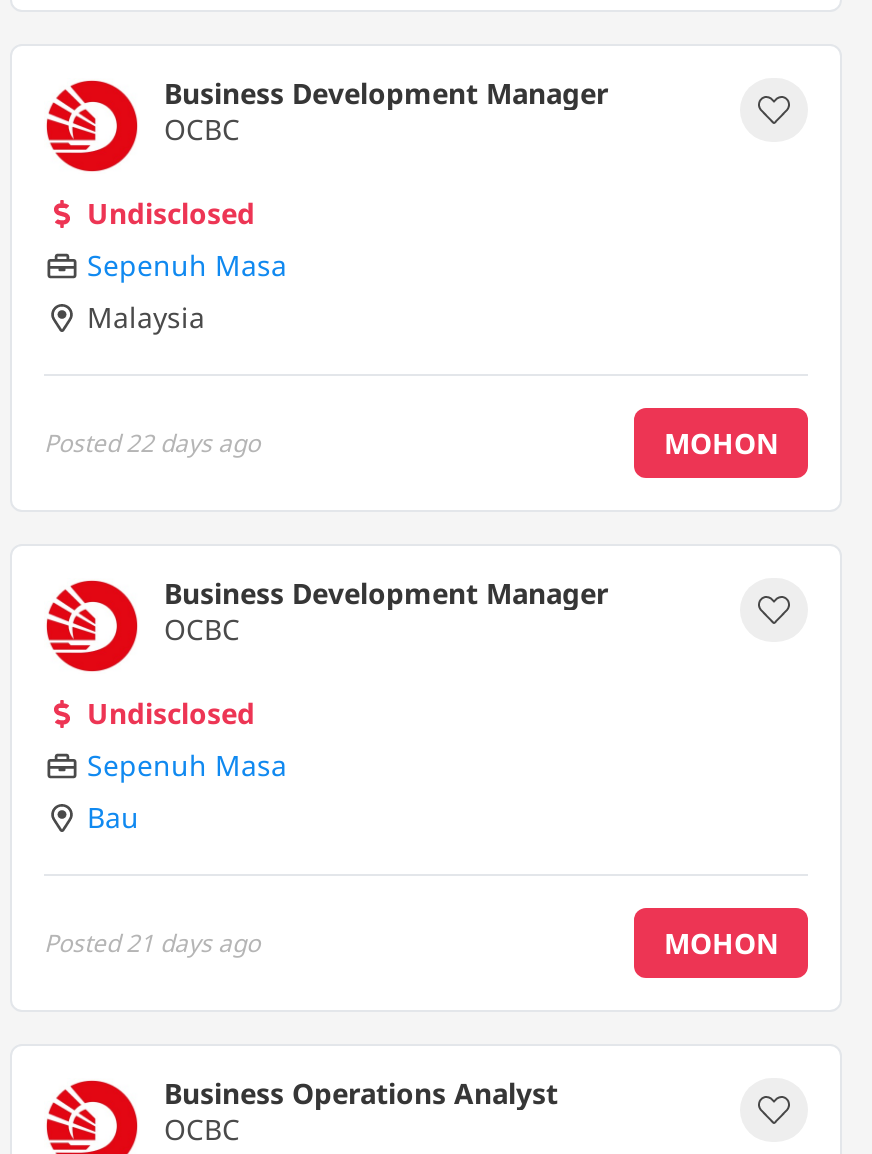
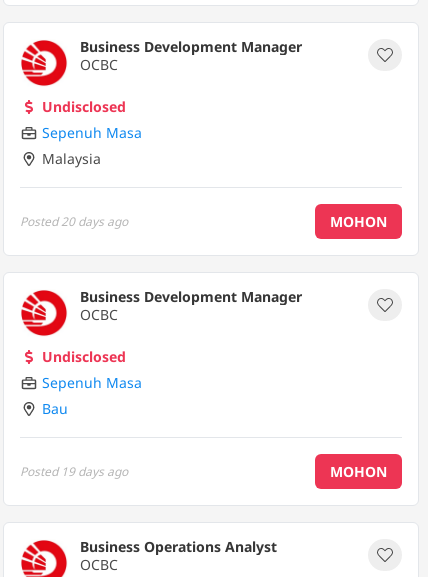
- Posted22 days ago
+ Posted20 days ago

- Posted21 days ago
+ Posted19 days ago
